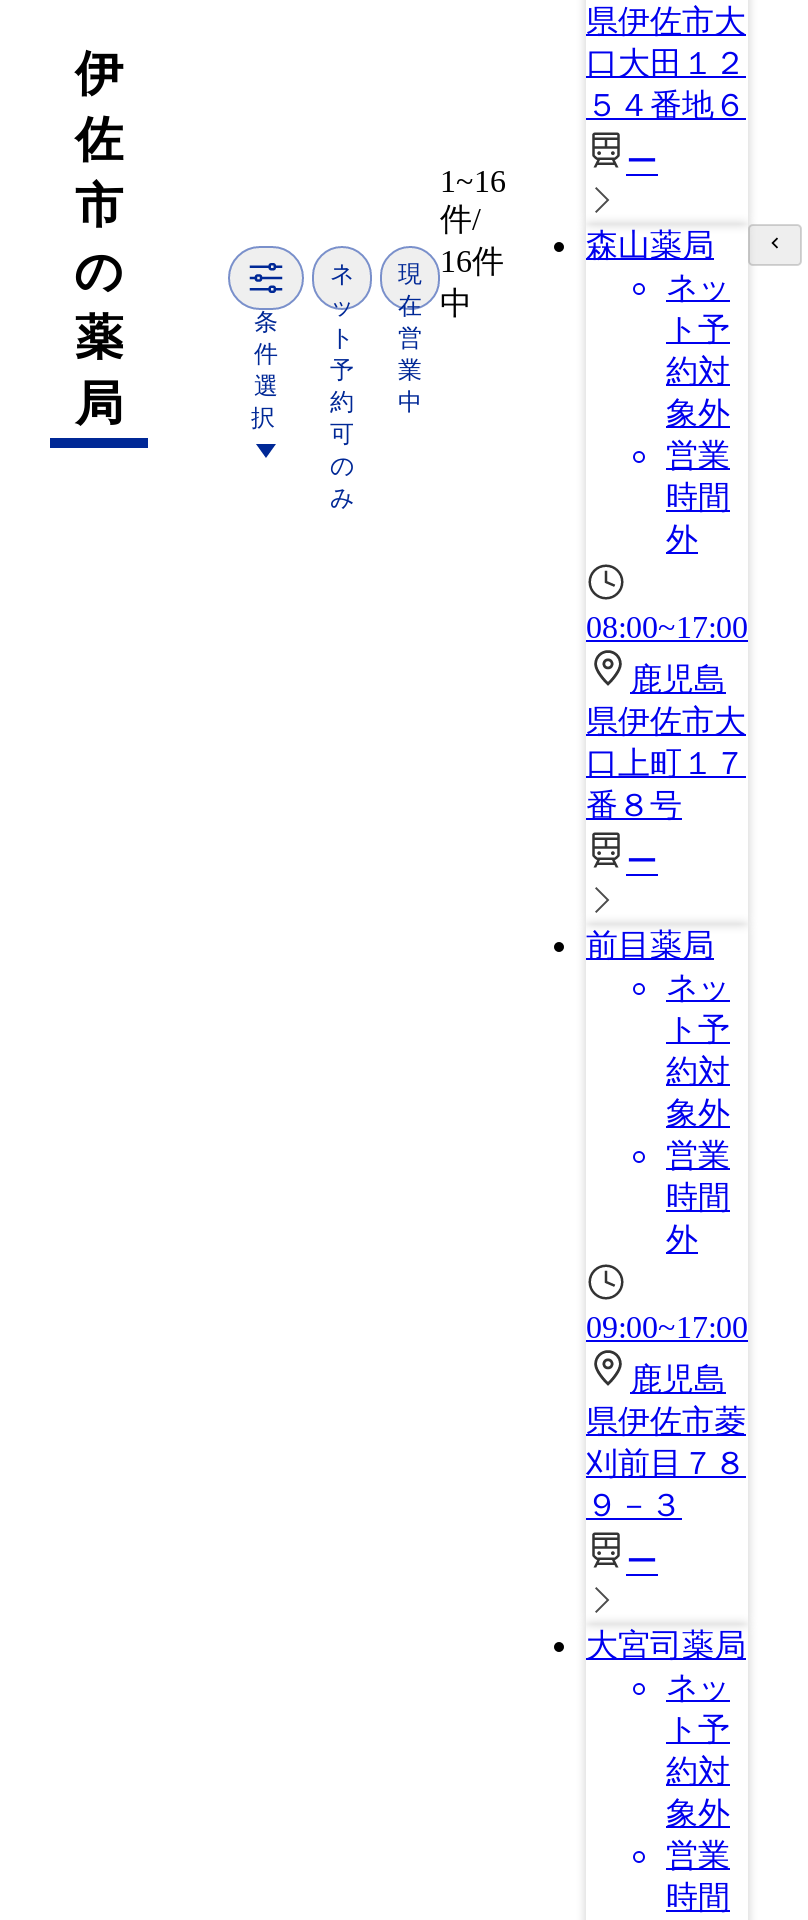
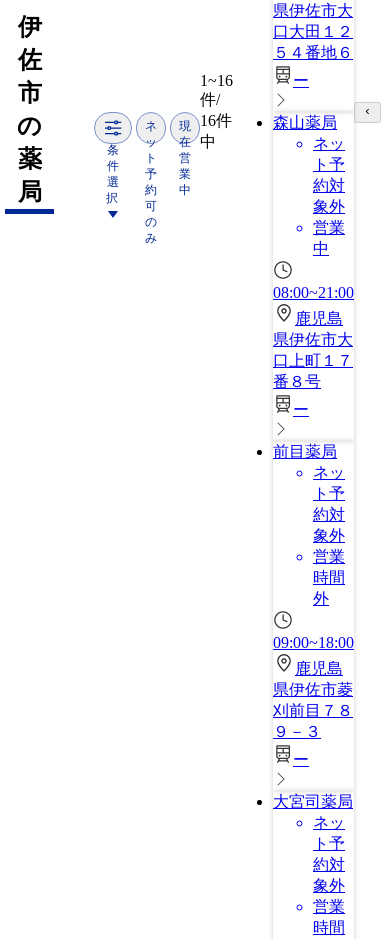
- 時間
- 外
+ 中

- 08:00~17:00
+ 08:00~21:00

- 09:00~17:00
+ 09:00~18:00
